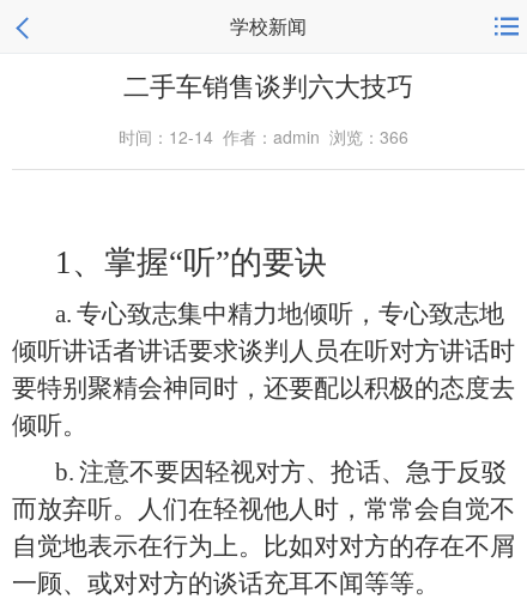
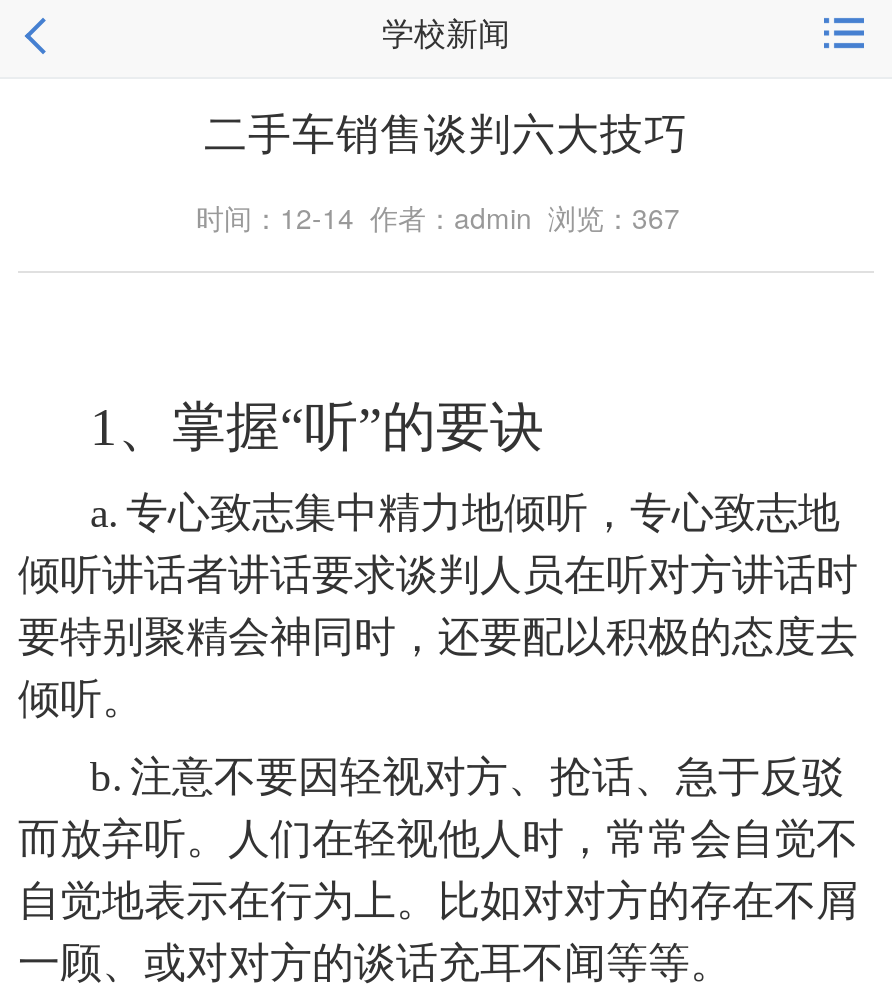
- 时间：12-14 作者：admin 浏览：366
+ 时间：12-14 作者：admin 浏览：367
